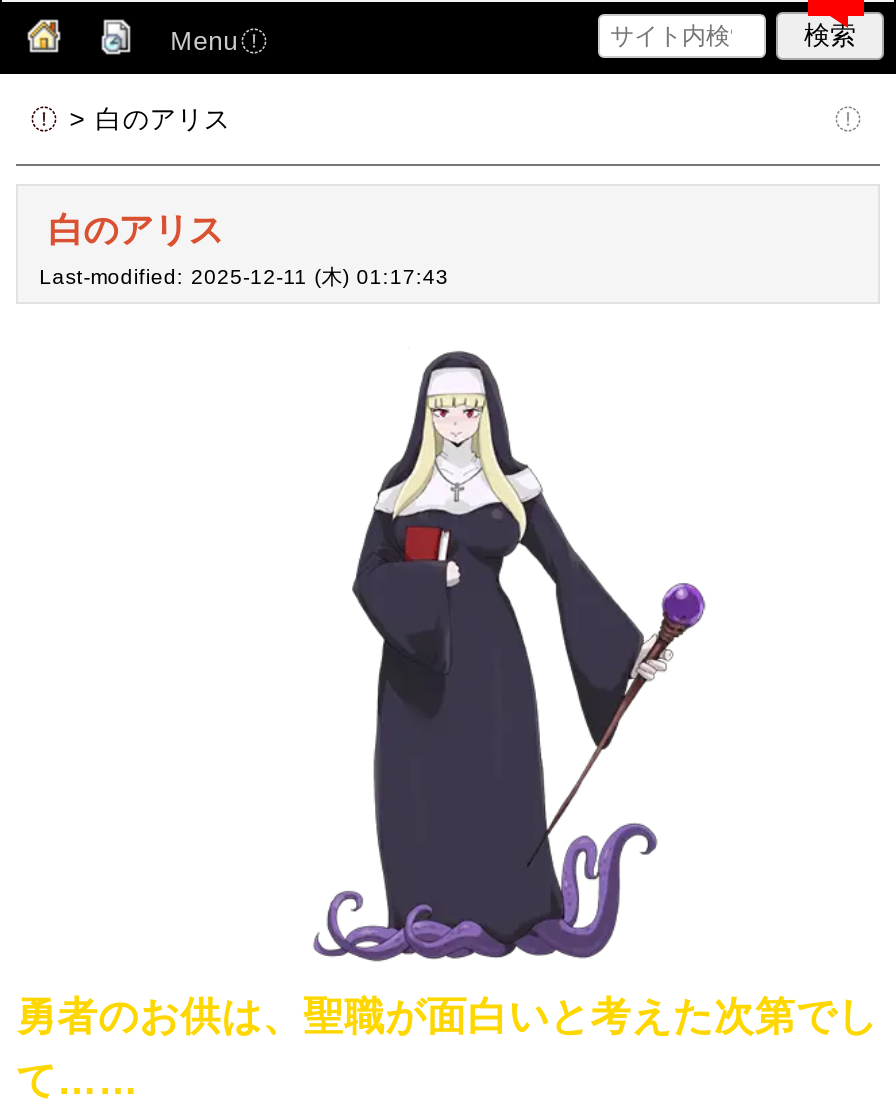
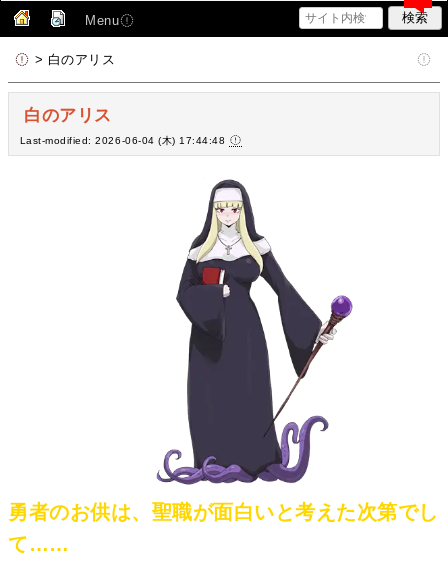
- Last-modified: 2025-12-11 (木) 01:17:43
+ Last-modified: 2026-06-04 (木) 17:44:48
